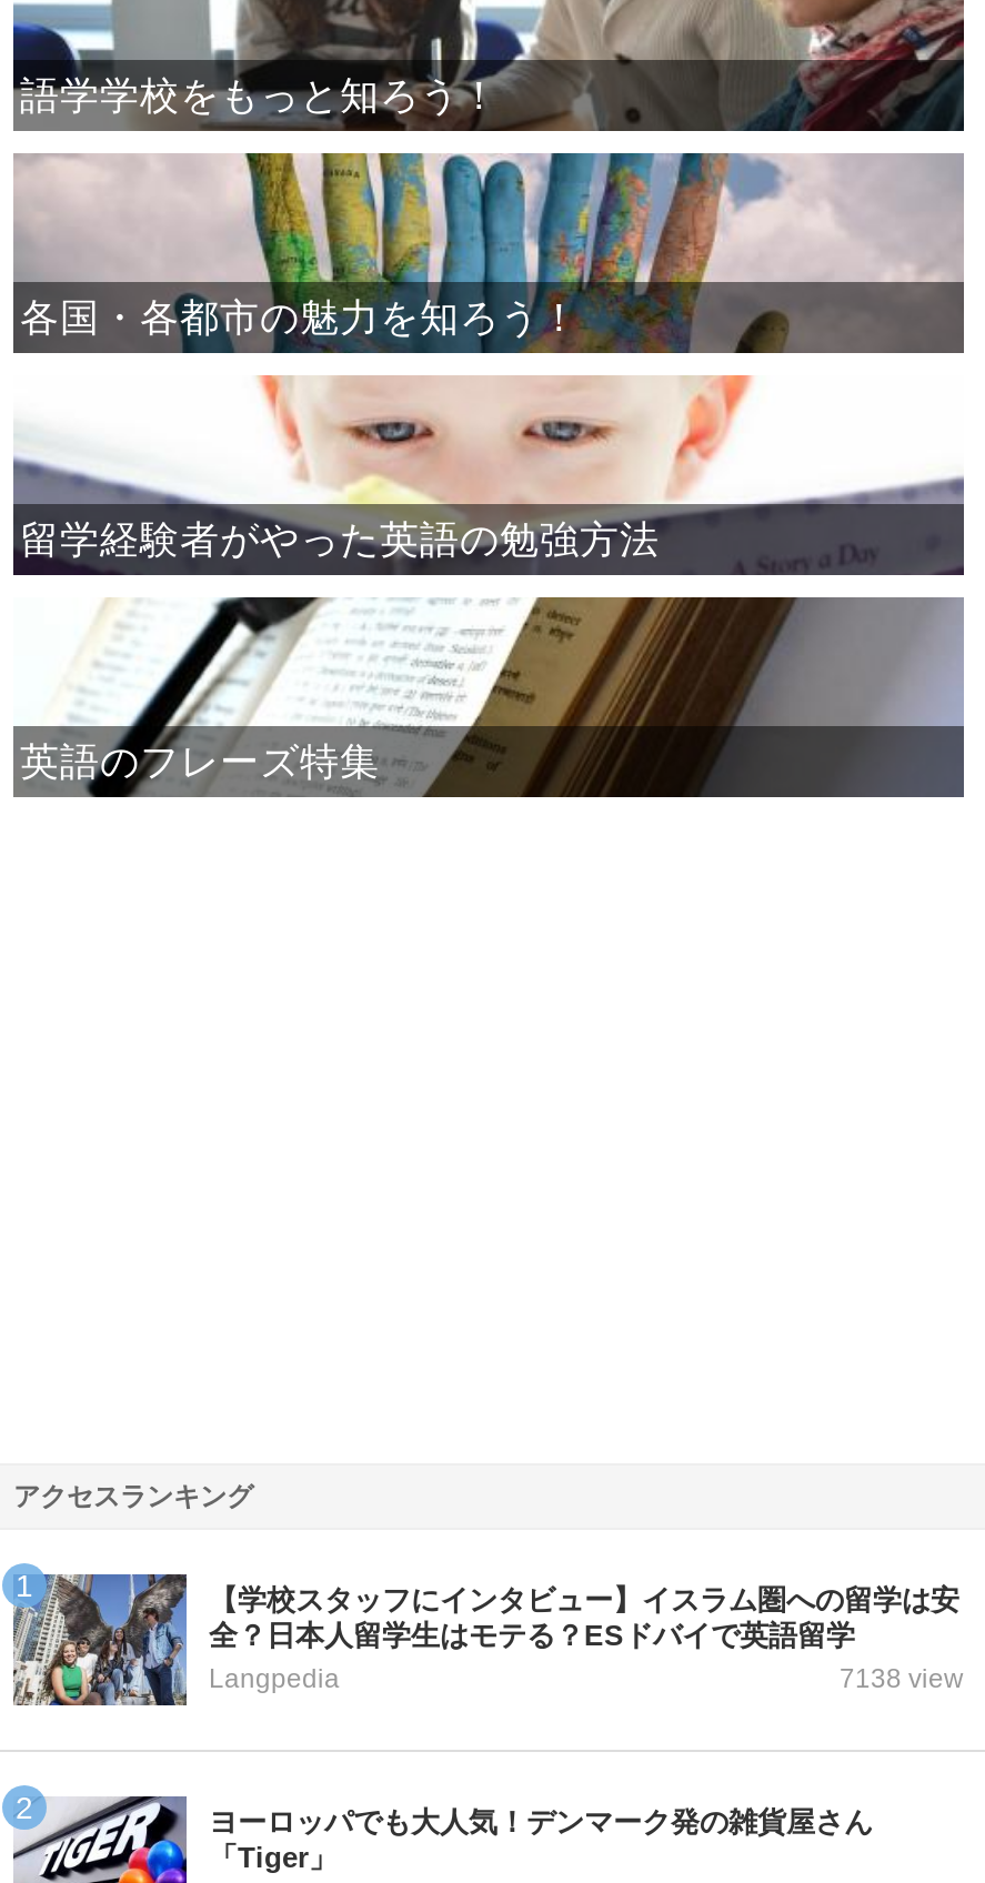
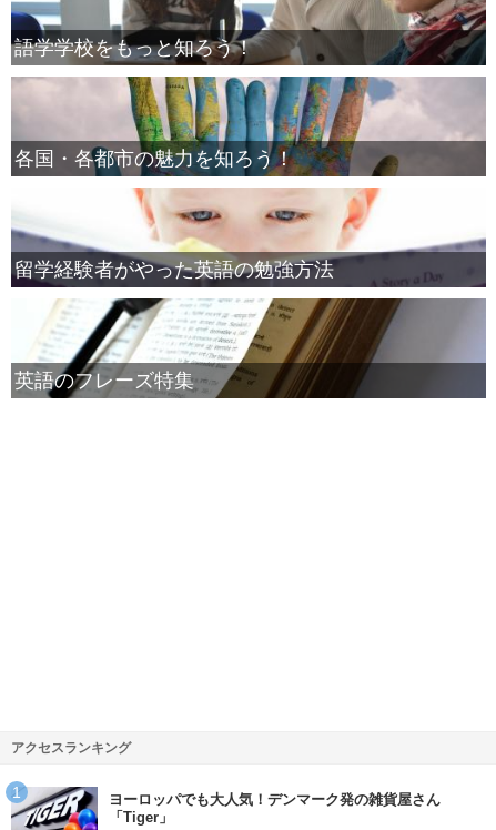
- [image]
- 【学校スタッフにインタビュー】イスラム圏への留学は安
- 全？日本人留学生はモテる？ESドバイで英語留学
- Langpedia
- 7138 view
